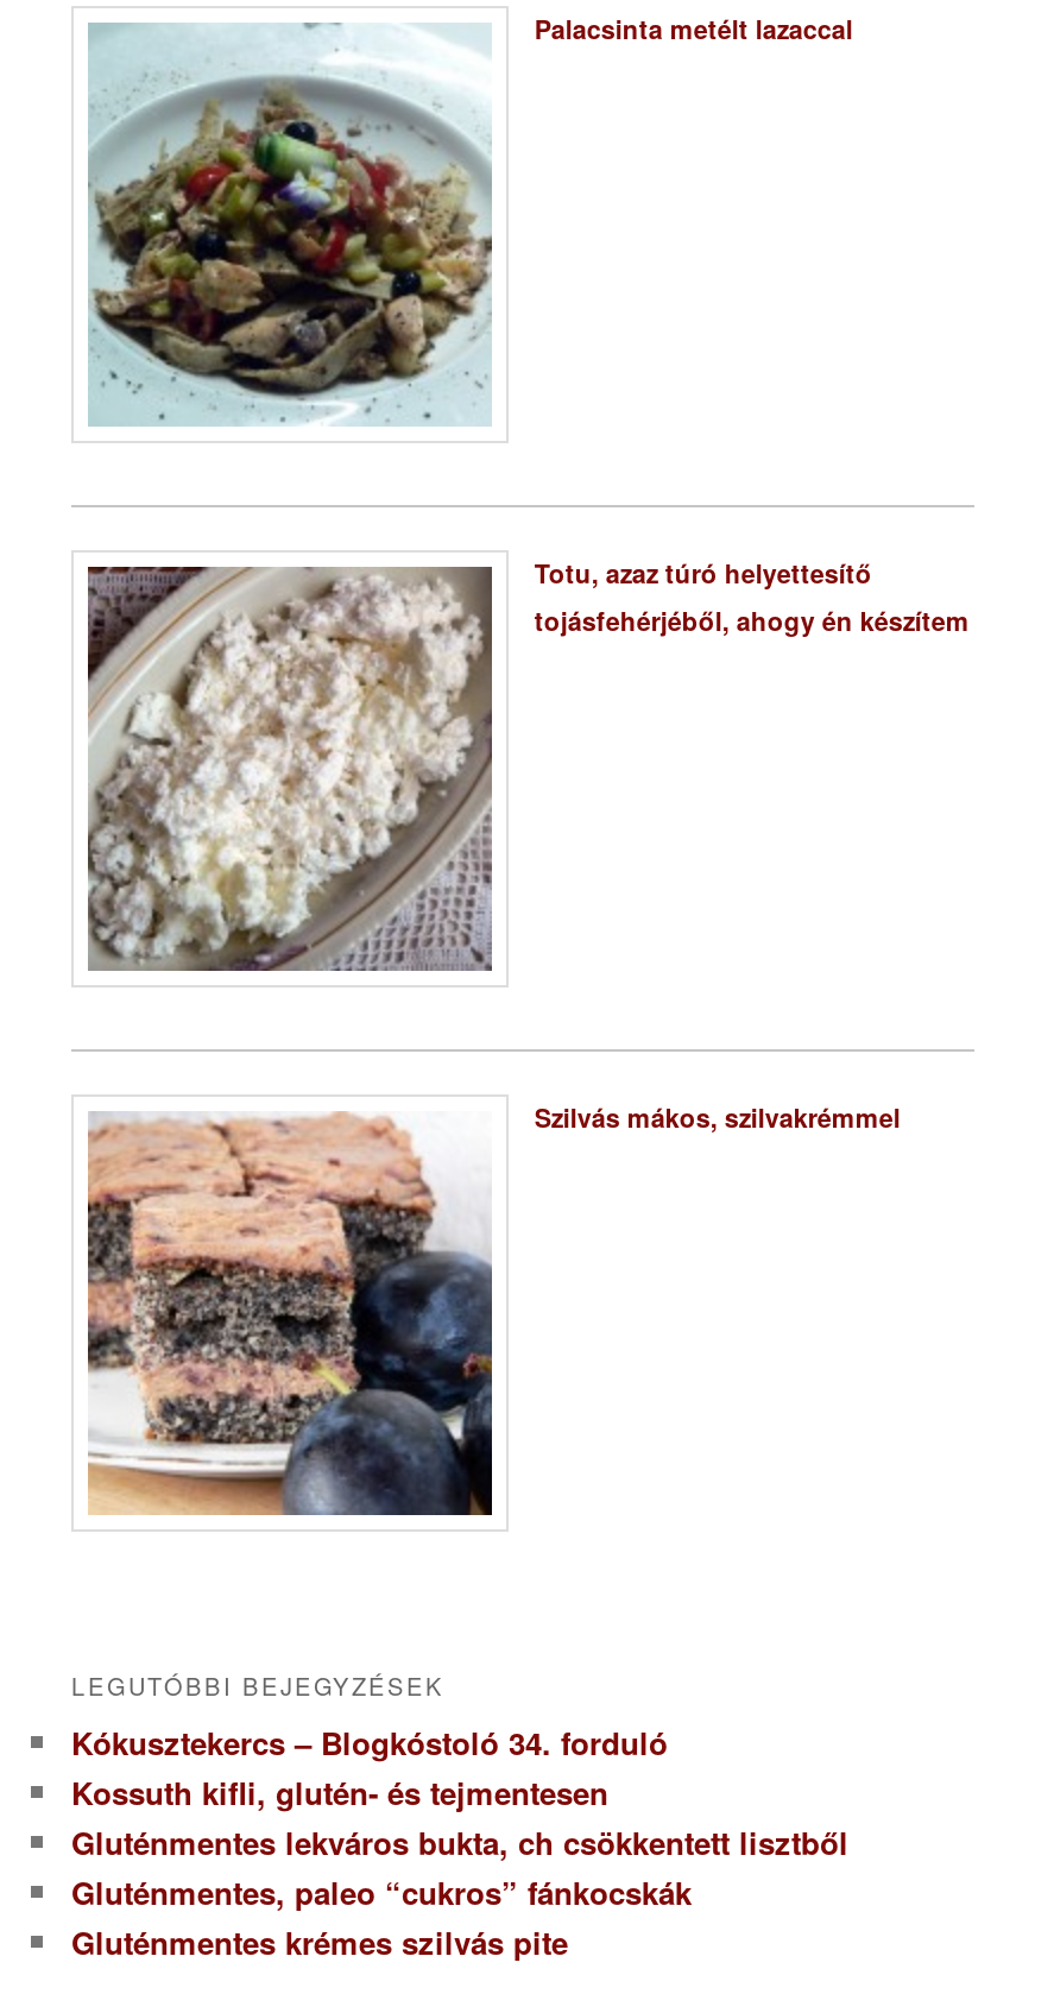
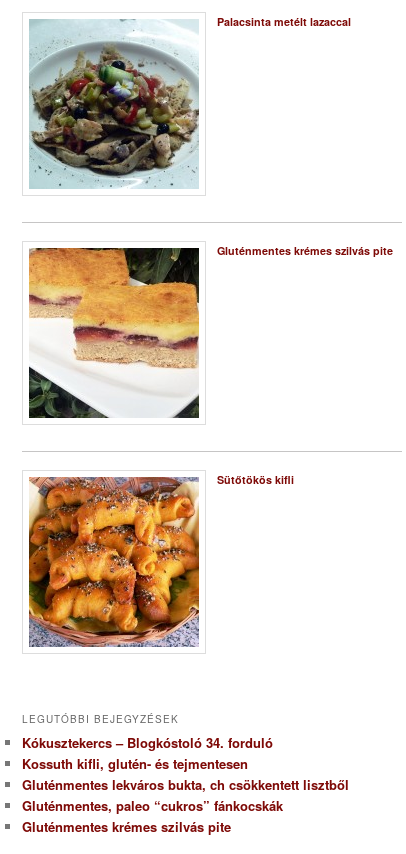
- [image]
- Totu, azaz túró helyettesítő
- tojásfehérjéből, ahogy én készítem
+ [image]
+ Gluténmentes krémes szilvás pite

- [image]
- Szilvás mákos, szilvakrémmel
+ [image]
+ Sütőtökös kifli
